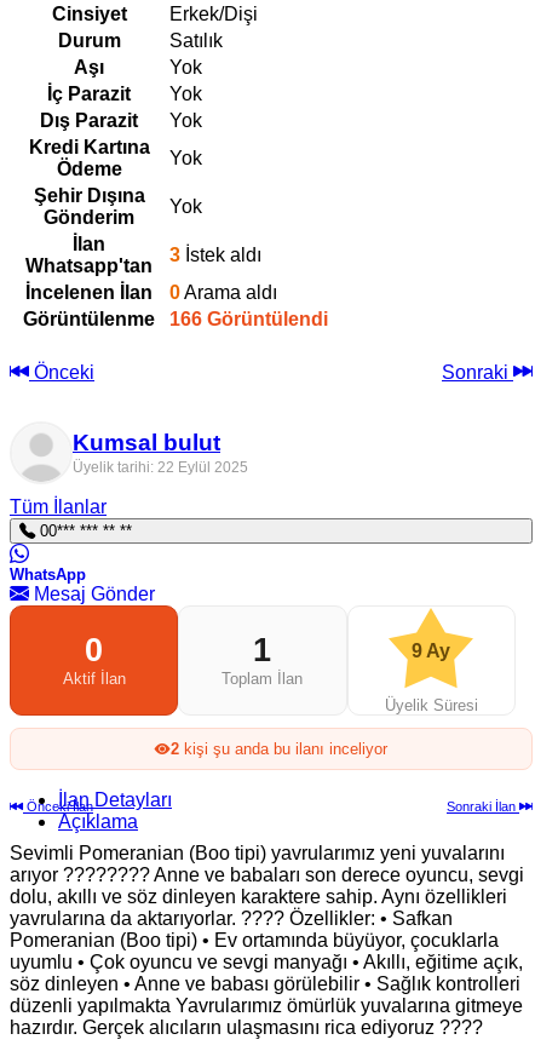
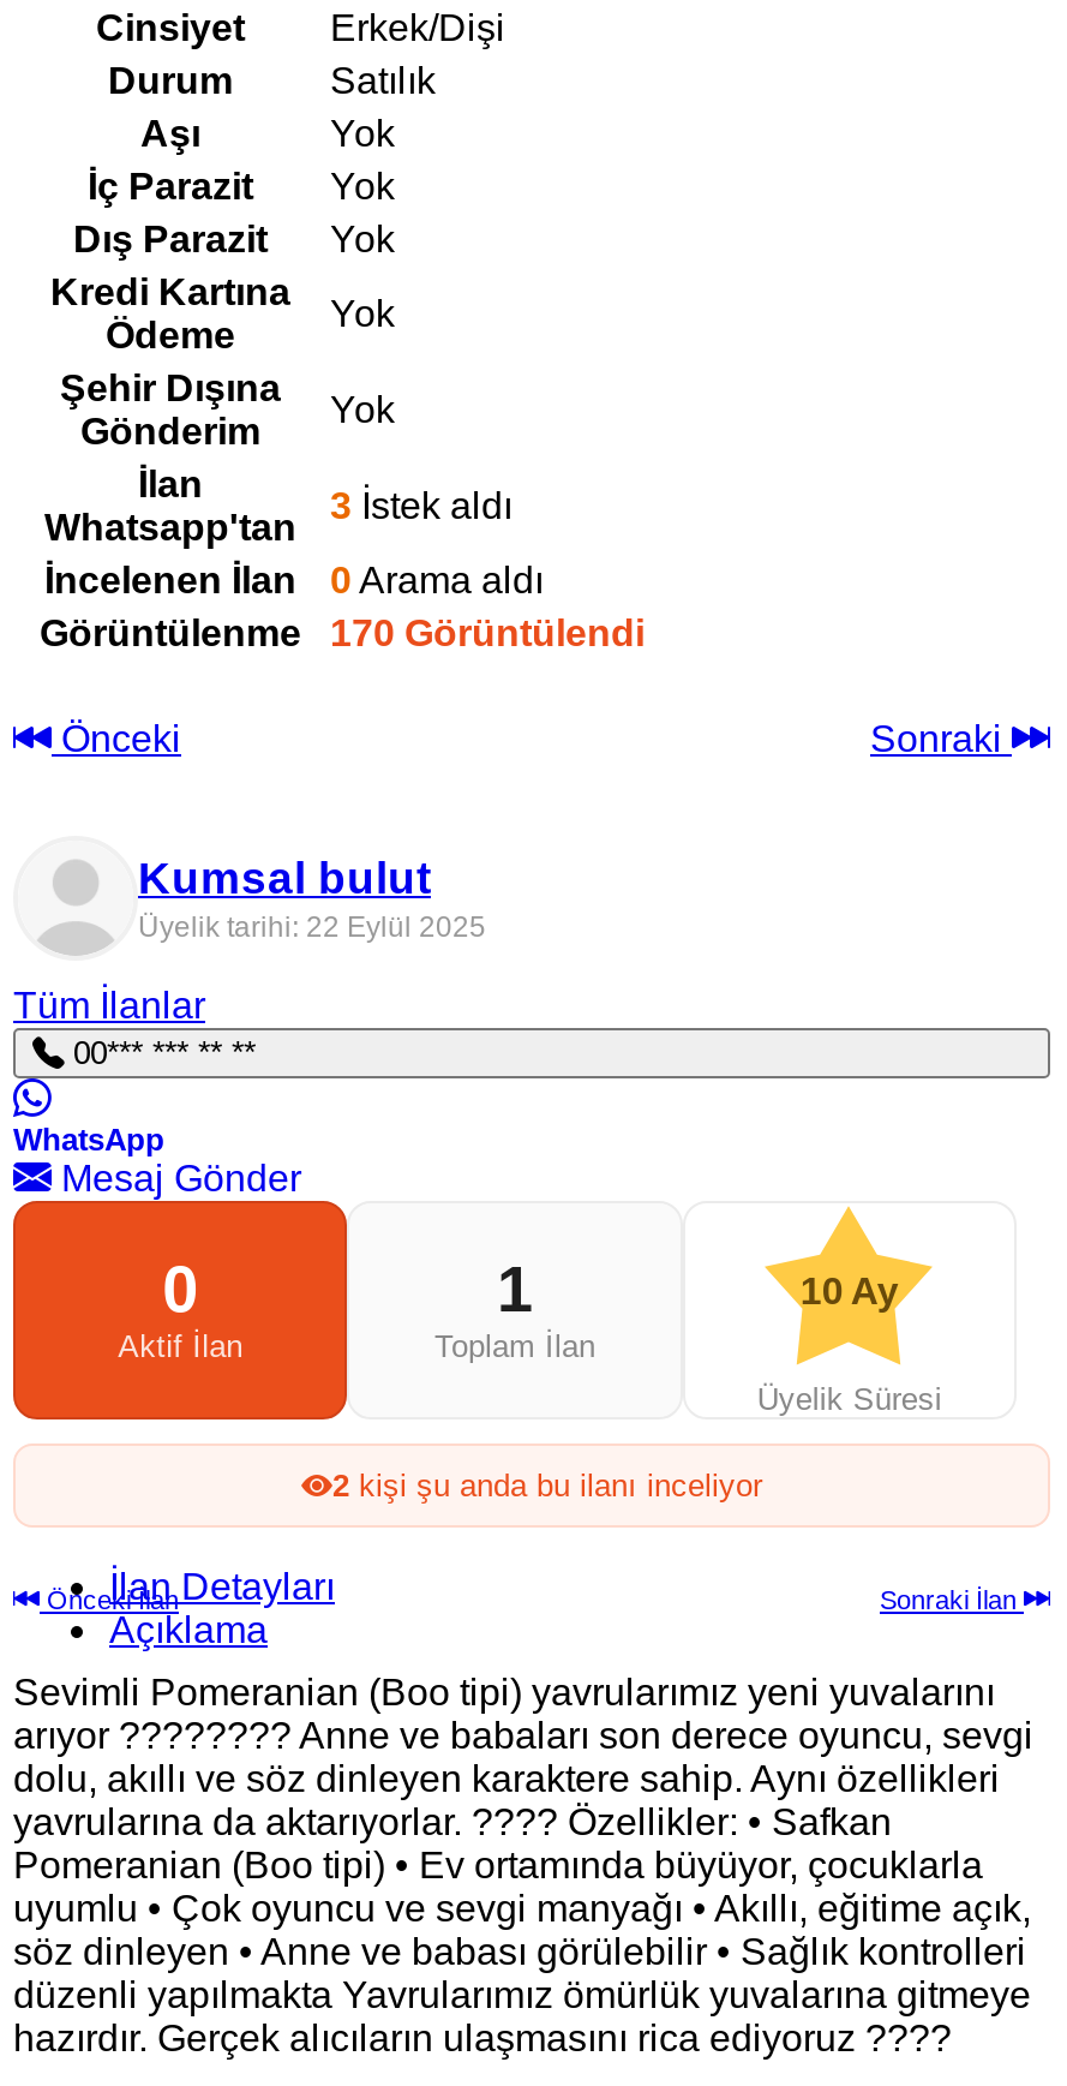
- 166 Görüntülendi
+ 170 Görüntülendi

- 9 Ay
+ 10 Ay
